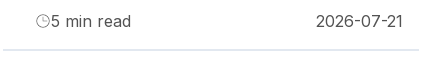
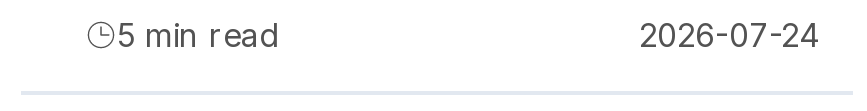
- 2026-07-21
+ 2026-07-24
